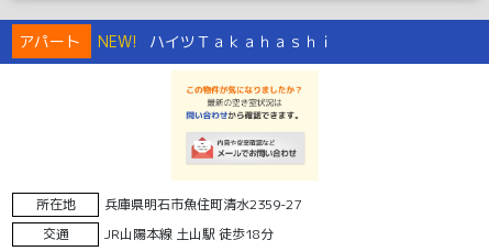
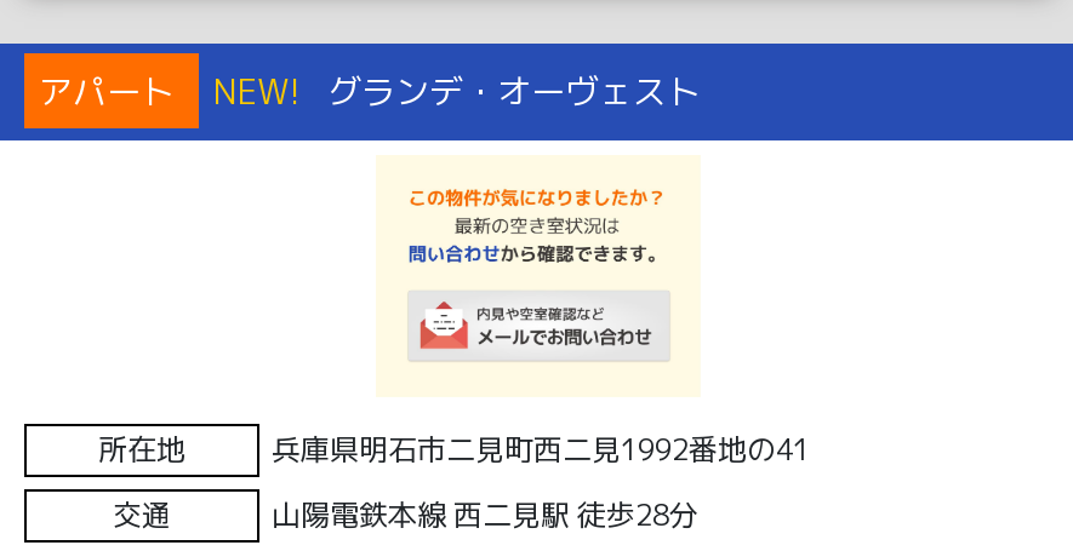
- NEW! ハイツＴａｋａｈａｓｈｉ
+ NEW! グランデ・オーヴェスト

- 兵庫県明石市魚住町清水2359-27
+ 兵庫県明石市二見町西二見1992番地の41

- JR山陽本線 土山駅 徒歩18分
+ 山陽電鉄本線 西二見駅 徒歩28分
